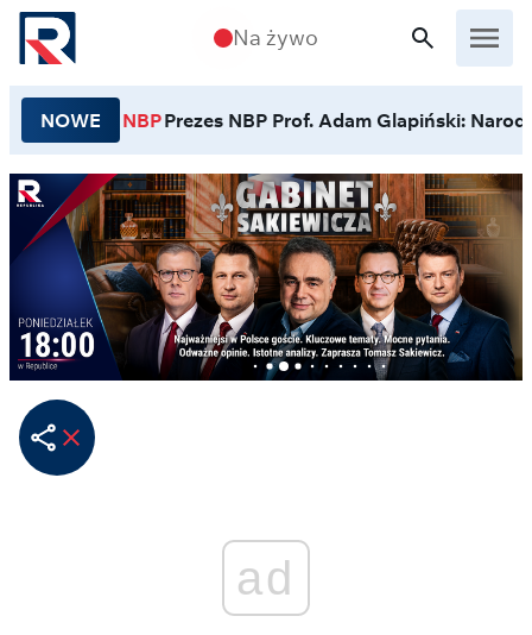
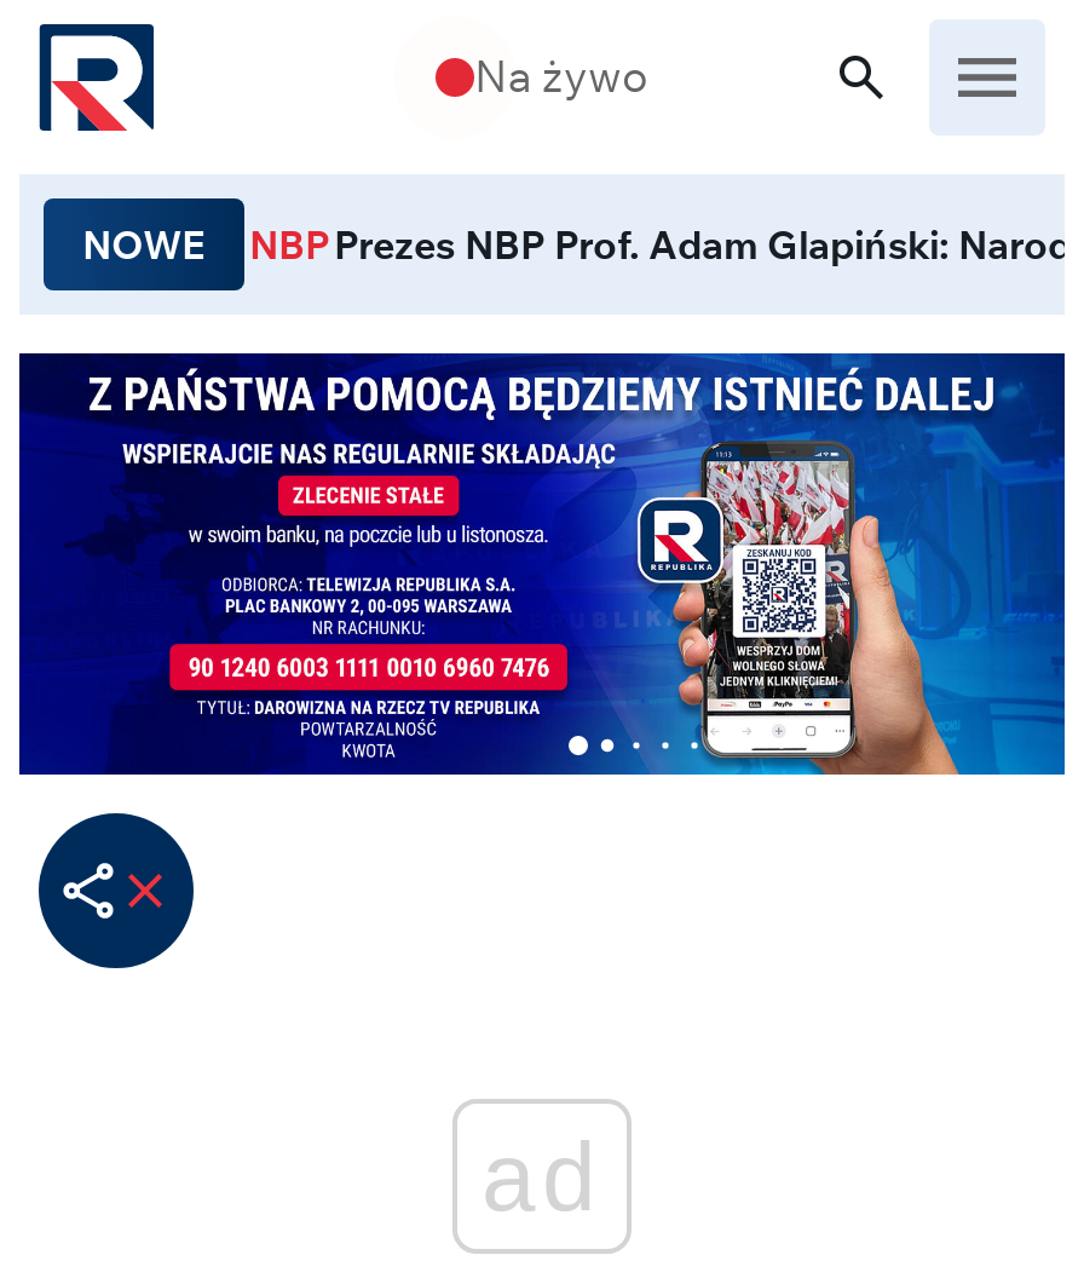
- [image]
+ [image]
